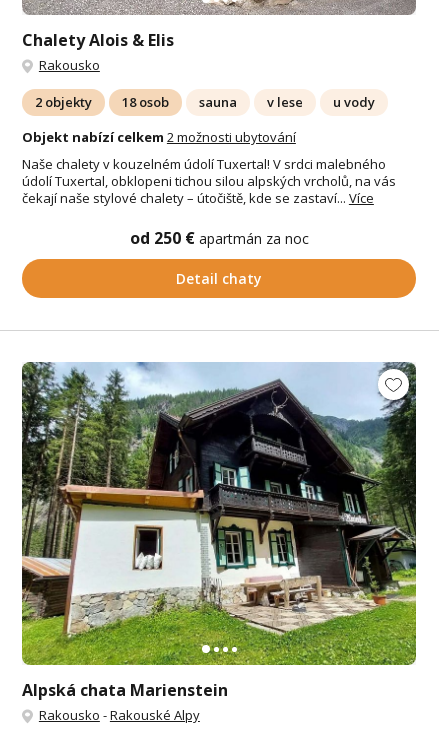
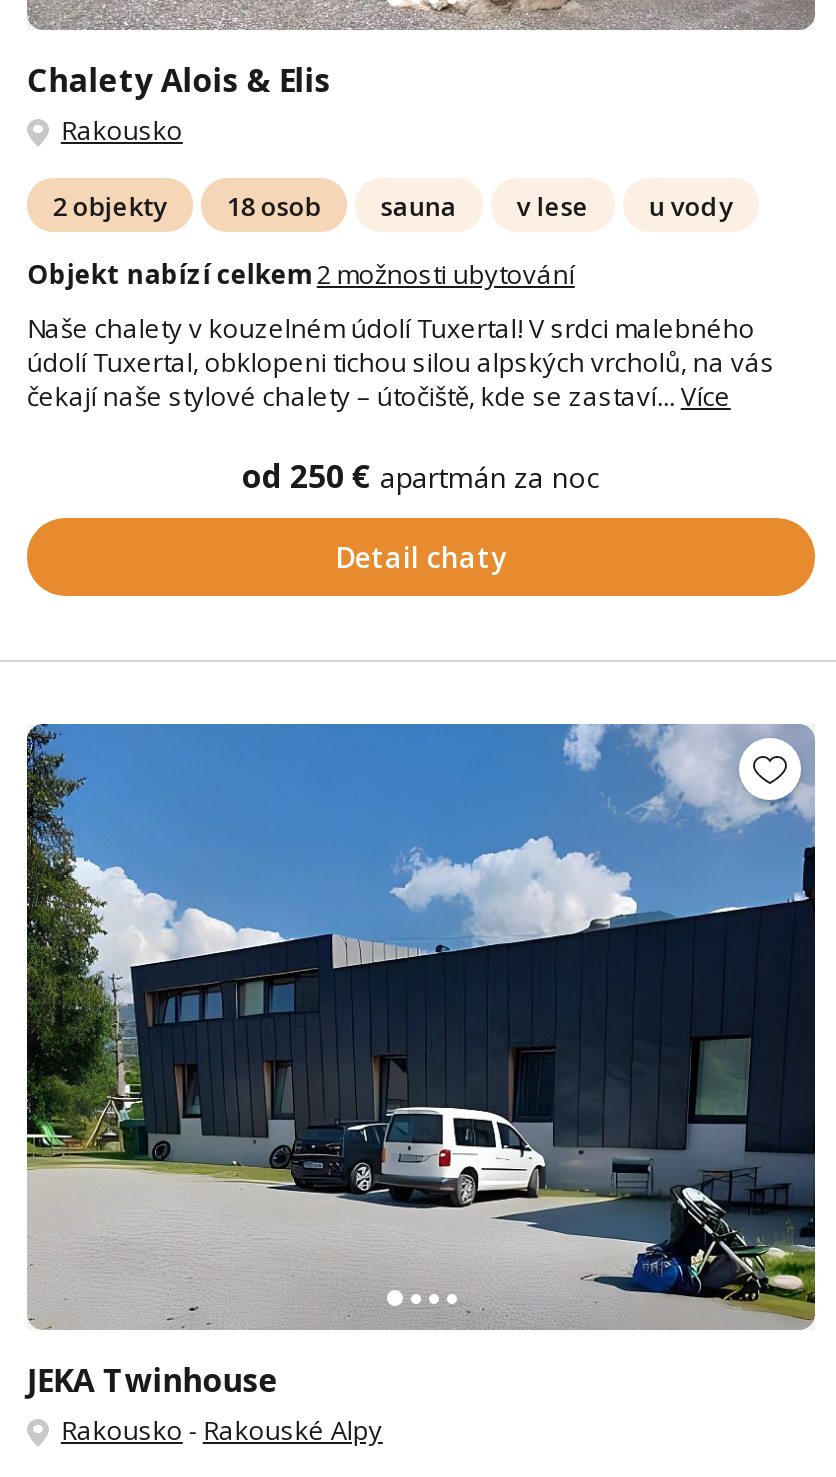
- [image]
- Alpská chata Marienstein
+ [image]
+ JEKA Twinhouse
